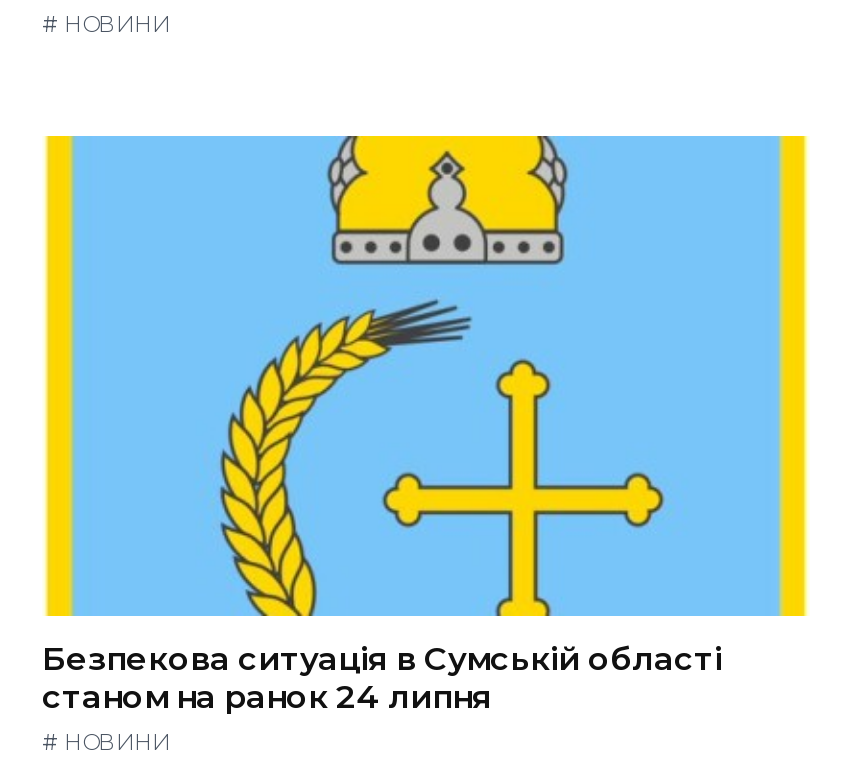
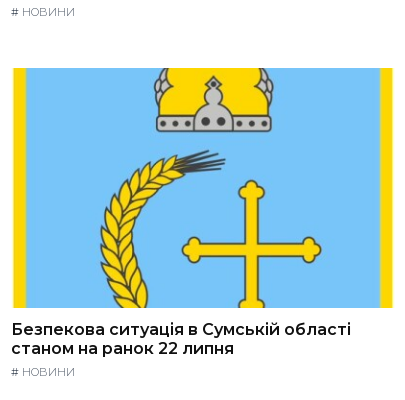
- станом на ранок 24 липня
+ станом на ранок 22 липня
